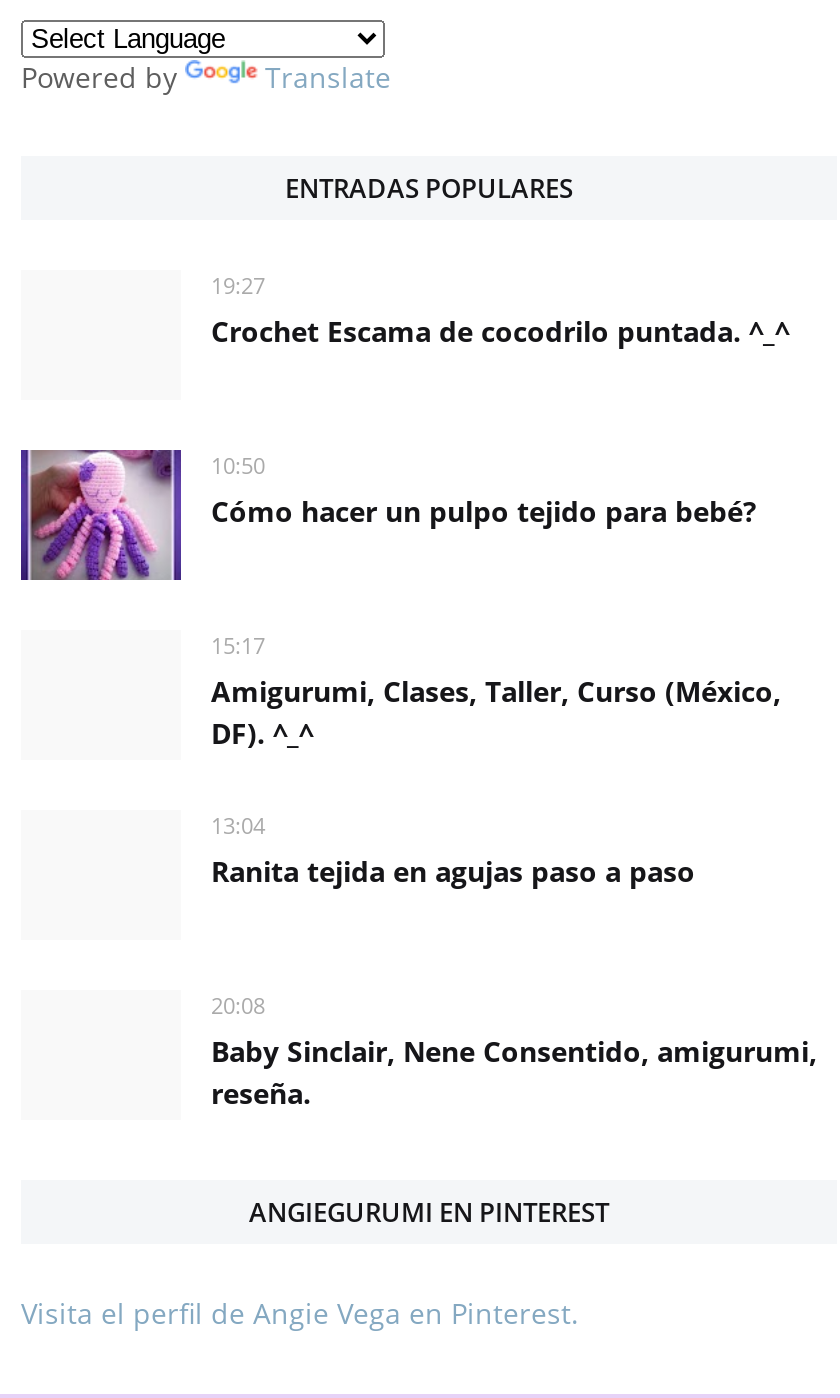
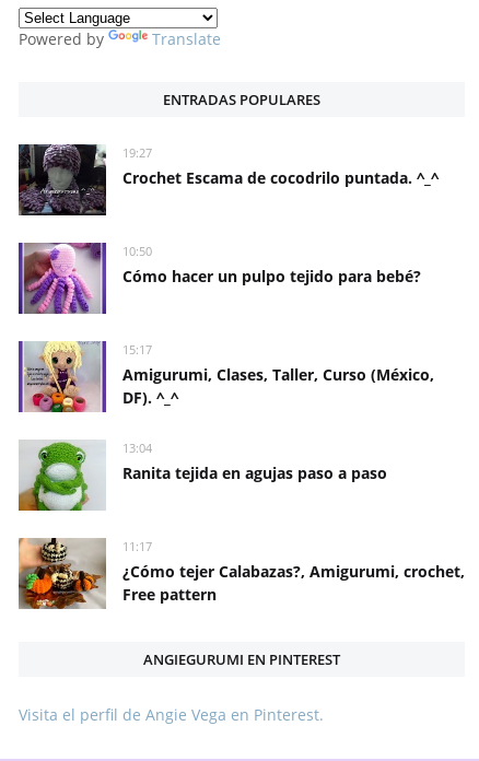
+ [image]

+ [image]

+ [image]

+ [image]

- 20:08
- Baby Sinclair, Nene Consentido, amigurumi,
- reseña.
+ 11:17
+ ¿Cómo tejer Calabazas?, Amigurumi, crochet,
+ Free pattern
